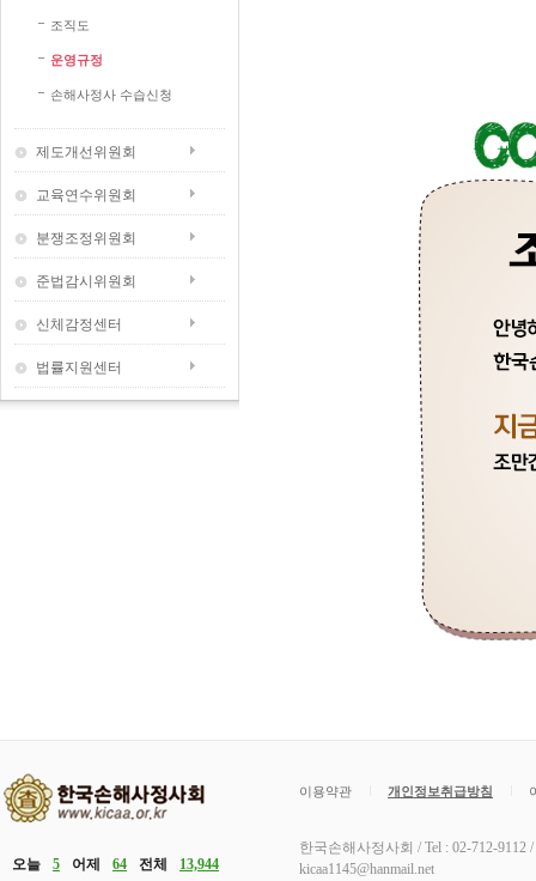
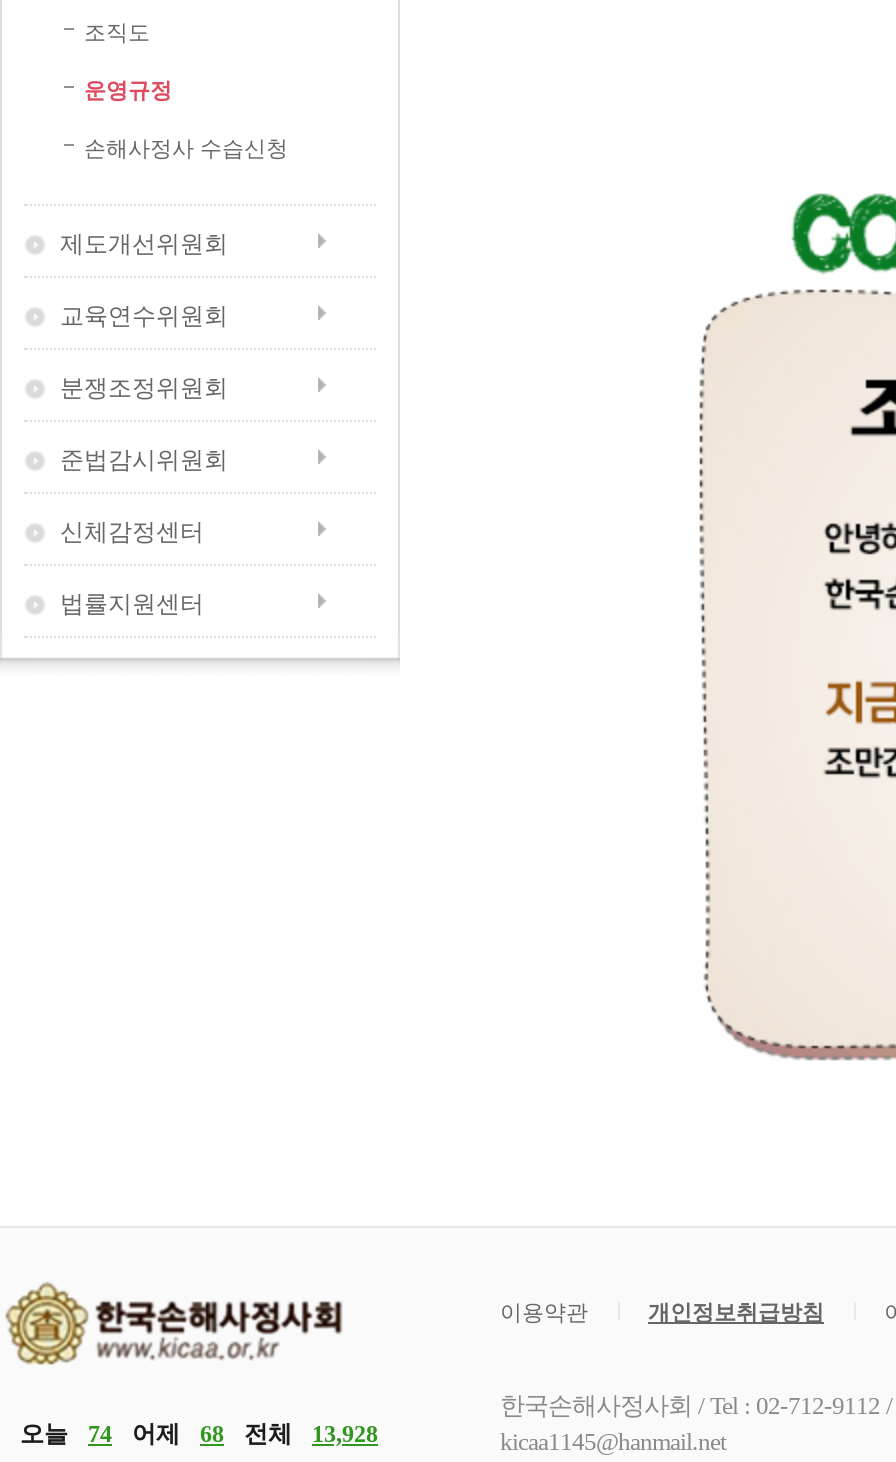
- 5
+ 74

- 64
+ 68

- 13,944
+ 13,928
